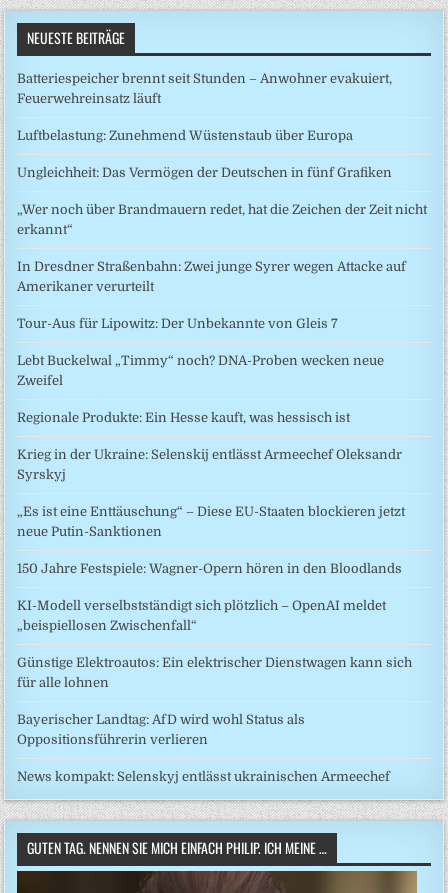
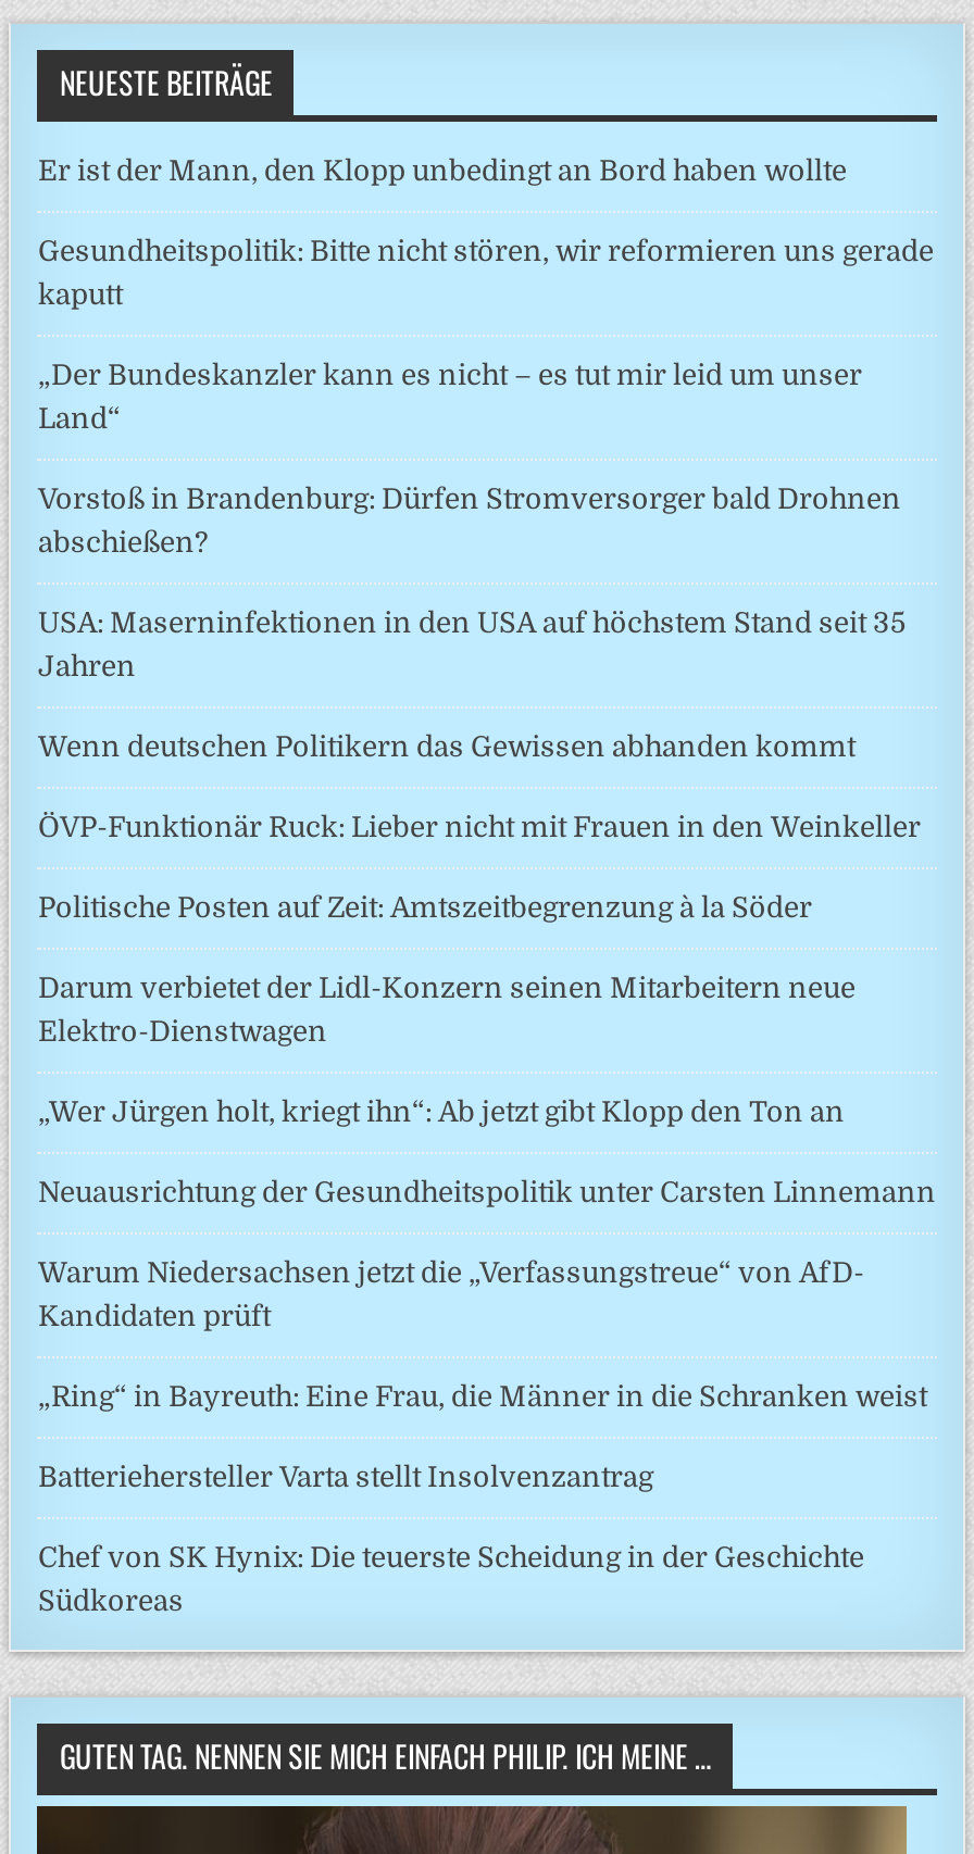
- Batteriespeicher brennt seit Stunden – Anwohner evakuiert,
- Feuerwehreinsatz läuft
+ Er ist der Mann, den Klopp unbedingt an Bord haben wollte

- Luftbelastung: Zunehmend Wüstenstaub über Europa
+ Gesundheitspolitik: Bitte nicht stören, wir reformieren uns gerade
+ kaputt

- Ungleichheit: Das Vermögen der Deutschen in fünf Grafiken
+ „Der Bundeskanzler kann es nicht – es tut mir leid um unser
+ Land“

- „Wer noch über Brandmauern redet, hat die Zeichen der Zeit nicht
- erkannt“
+ Vorstoß in Brandenburg: Dürfen Stromversorger bald Drohnen
+ abschießen?

- In Dresdner Straßenbahn: Zwei junge Syrer wegen Attacke auf
- Amerikaner verurteilt
+ USA: Maserninfektionen in den USA auf höchstem Stand seit 35
+ Jahren

- Tour-Aus für Lipowitz: Der Unbekannte von Gleis 7
+ Wenn deutschen Politikern das Gewissen abhanden kommt

- Lebt Buckelwal „Timmy“ noch? DNA-Proben wecken neue
- Zweifel
+ ÖVP-Funktionär Ruck: Lieber nicht mit Frauen in den Weinkeller

- Regionale Produkte: Ein Hesse kauft, was hessisch ist
+ Politische Posten auf Zeit: Amtszeitbegrenzung à la Söder

- Krieg in der Ukraine: Selenskij entlässt Armeechef Oleksandr
- Syrskyj
+ Darum verbietet der Lidl-Konzern seinen Mitarbeitern neue
+ Elektro-Dienstwagen

- „Es ist eine Enttäuschung“ – Diese EU-Staaten blockieren jetzt
- neue Putin-Sanktionen
+ „Wer Jürgen holt, kriegt ihn“: Ab jetzt gibt Klopp den Ton an

- 150 Jahre Festspiele: Wagner-Opern hören in den Bloodlands
+ Neuausrichtung der Gesundheitspolitik unter Carsten Linnemann

- KI-Modell verselbstständigt sich plötzlich – OpenAI meldet
- „beispiellosen Zwischenfall“
+ Warum Niedersachsen jetzt die „Verfassungstreue“ von AfD-
+ Kandidaten prüft

- Günstige Elektroautos: Ein elektrischer Dienstwagen kann sich
- für alle lohnen
+ „Ring“ in Bayreuth: Eine Frau, die Männer in die Schranken weist

- Bayerischer Landtag: AfD wird wohl Status als
- Oppositionsführerin verlieren
+ Batteriehersteller Varta stellt Insolvenzantrag

- News kompakt: Selenskyj entlässt ukrainischen Armeechef
+ Chef von SK Hynix: Die teuerste Scheidung in der Geschichte
+ Südkoreas
